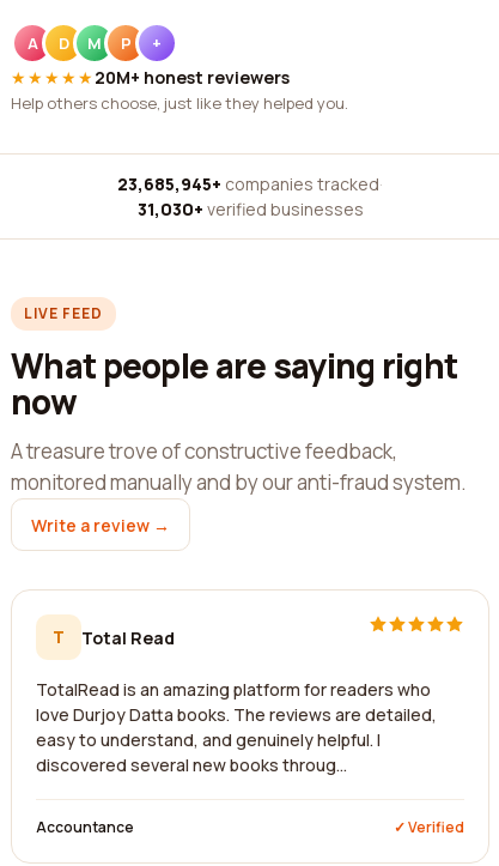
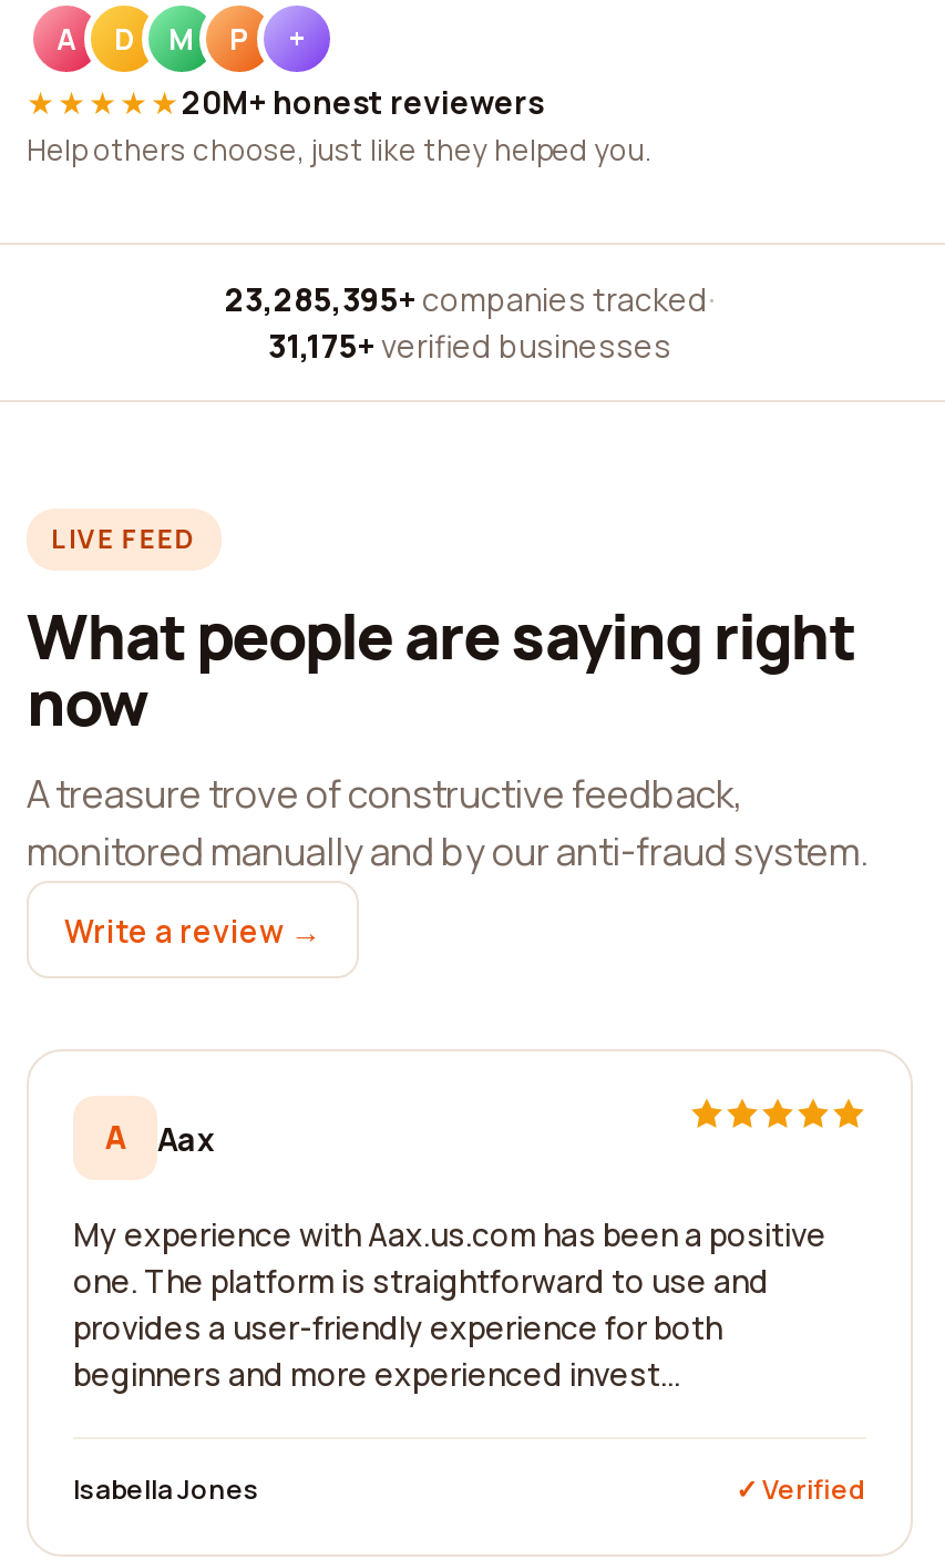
- 23,685,945+ companies tracked ·
+ 23,285,395+ companies tracked ·

- 31,030+ verified businesses
+ 31,175+ verified businesses

- T
- Total Read
+ A
+ Aax

- TotalRead is an amazing platform for readers who
- love Durjoy Datta books. The reviews are detailed,
- easy to understand, and genuinely helpful. I
- discovered several new books throug...
+ My experience with Aax.us.com has been a positive
+ one. The platform is straightforward to use and
+ provides a user-friendly experience for both
+ beginners and more experienced invest...

- Accountance
+ Isabella Jones
